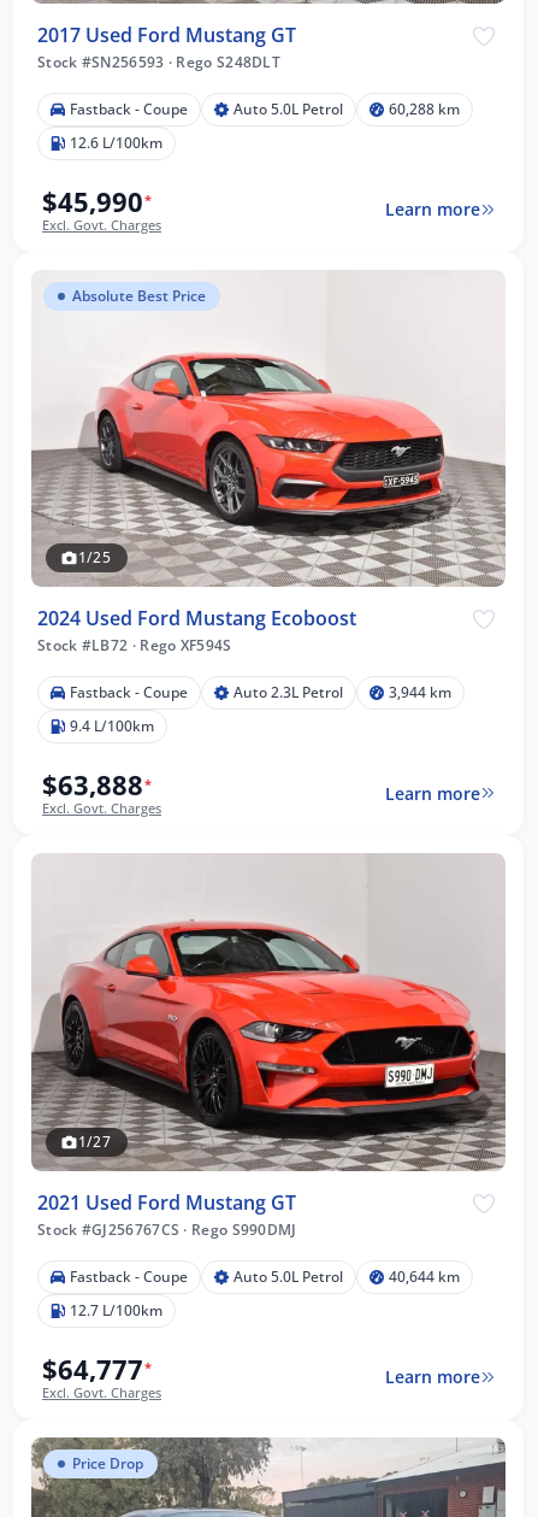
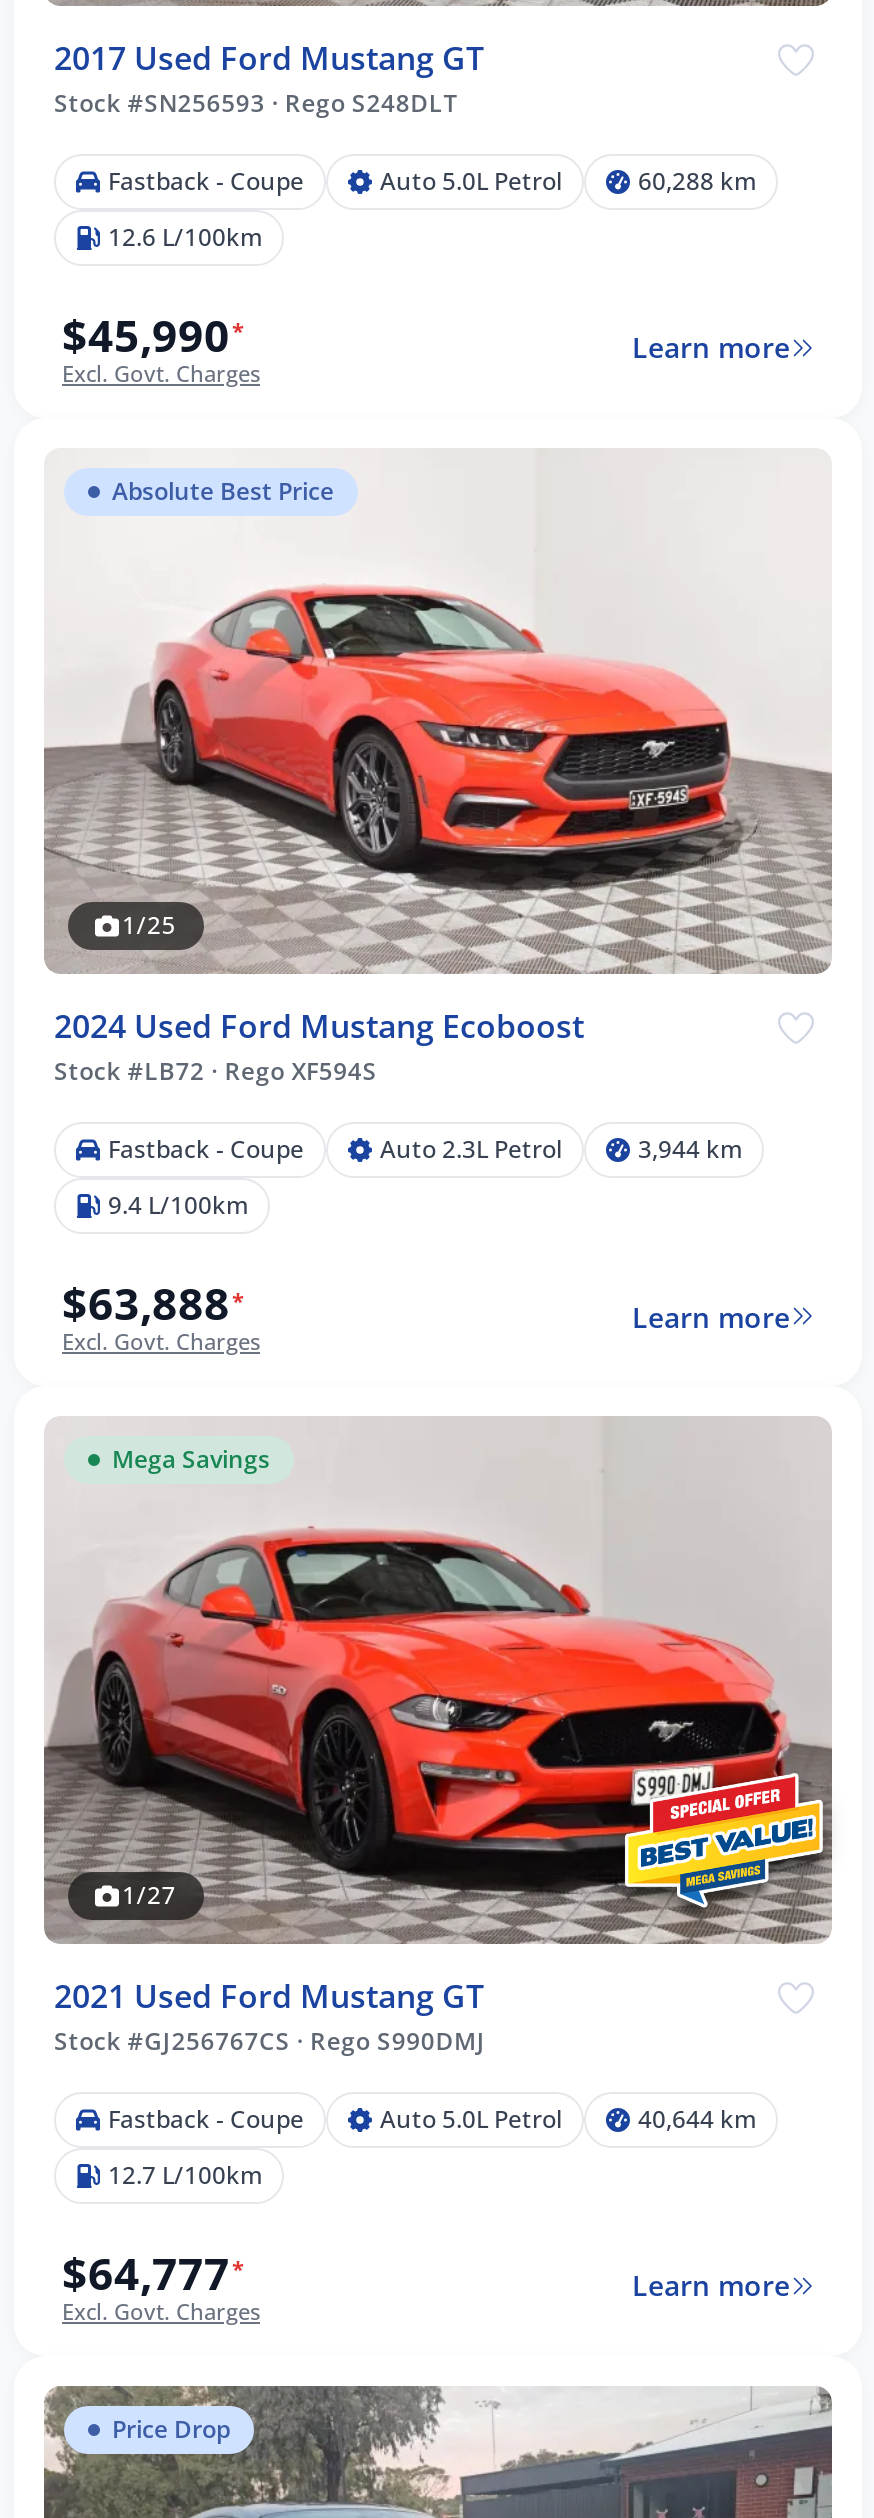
+ Mega Savings

- [image]
+ [image]
